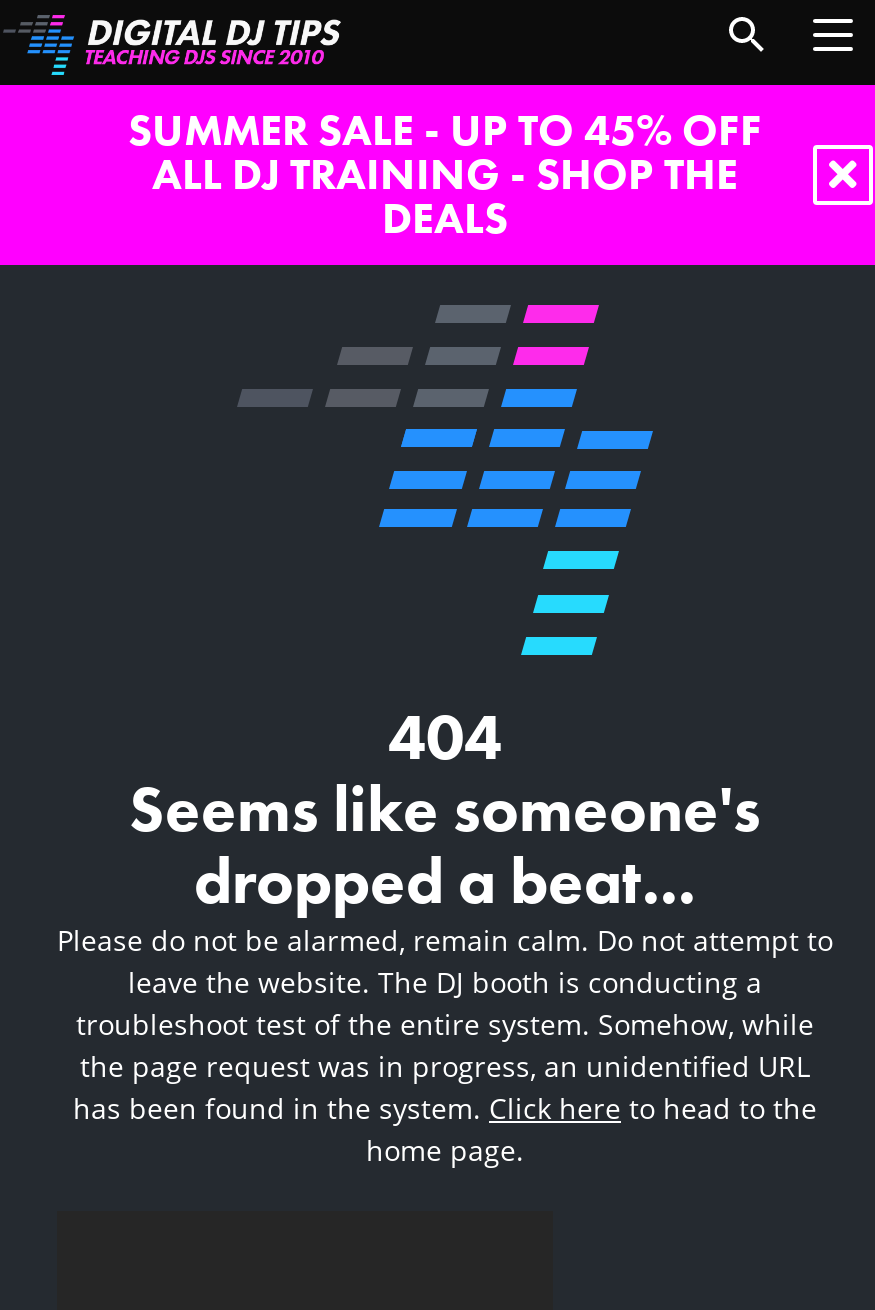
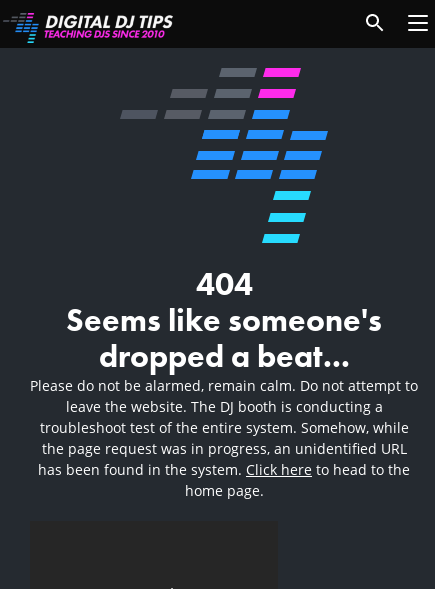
- SUMMER SALE - UP TO 45% OFF
- ALL DJ TRAINING - SHOP THE
- DEALS
